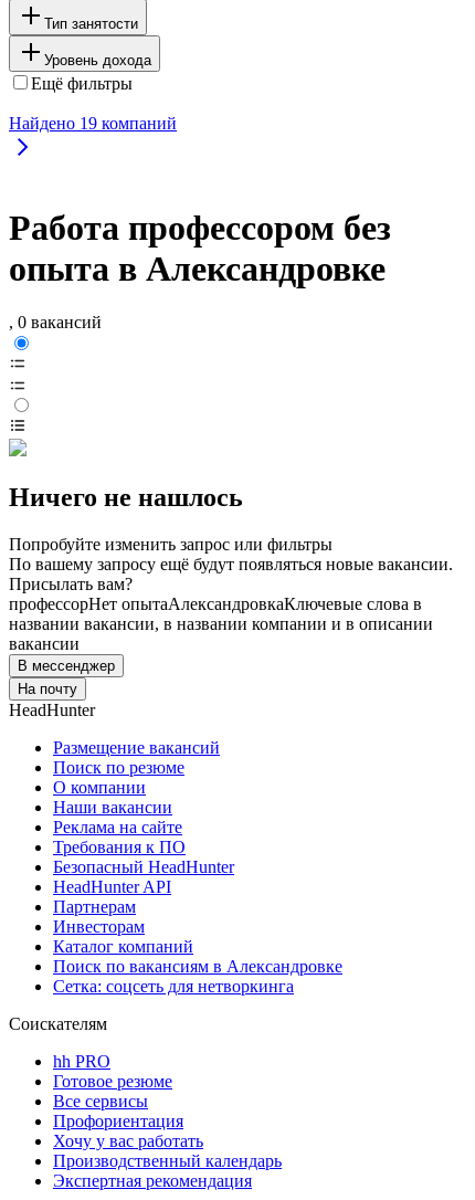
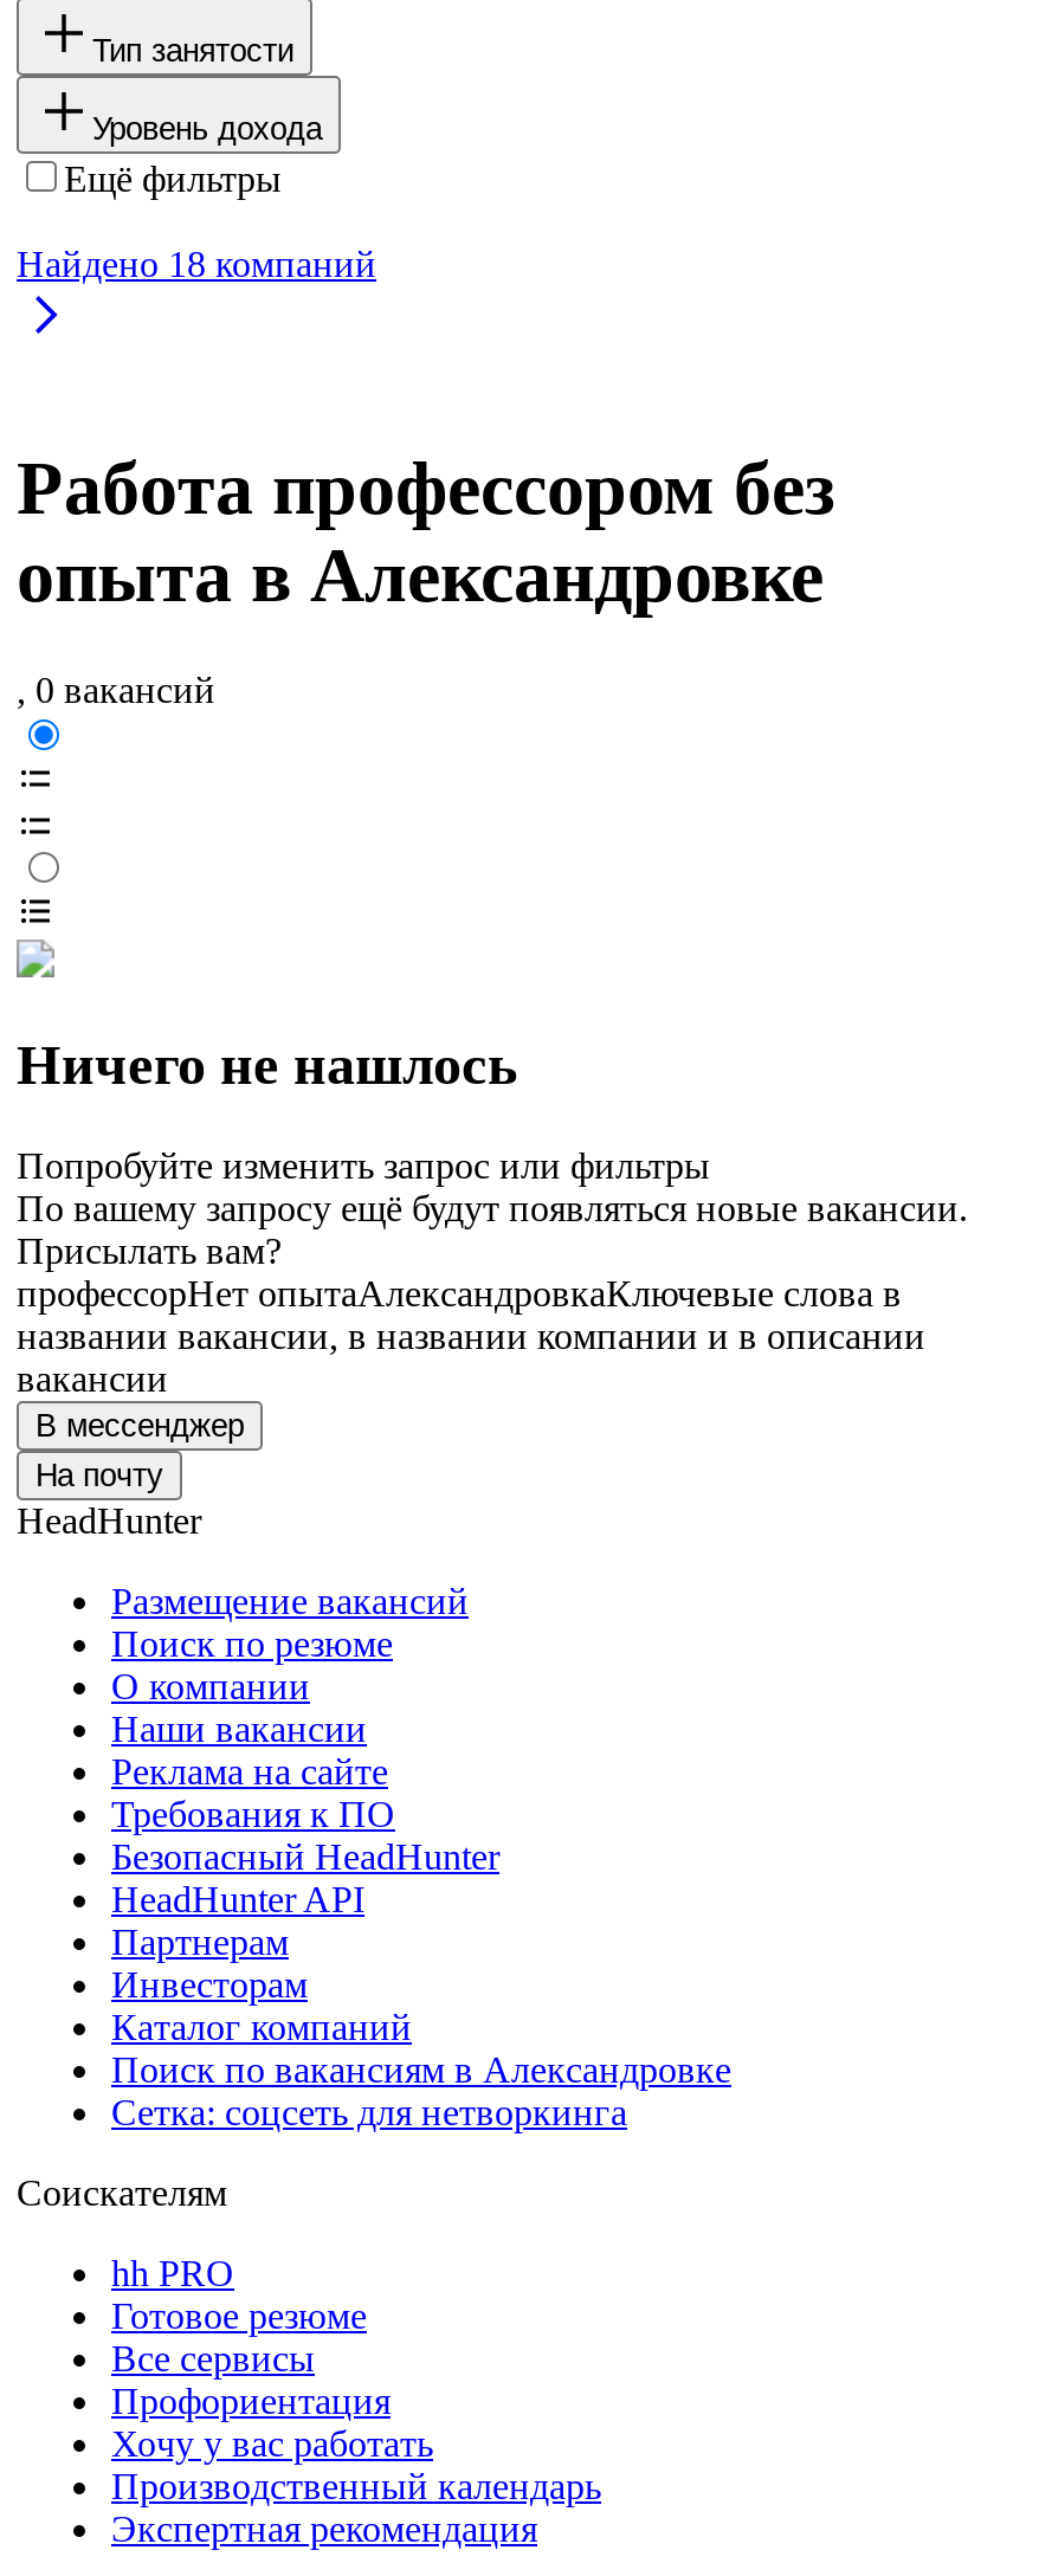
- Найдено 19 компаний
+ Найдено 18 компаний
